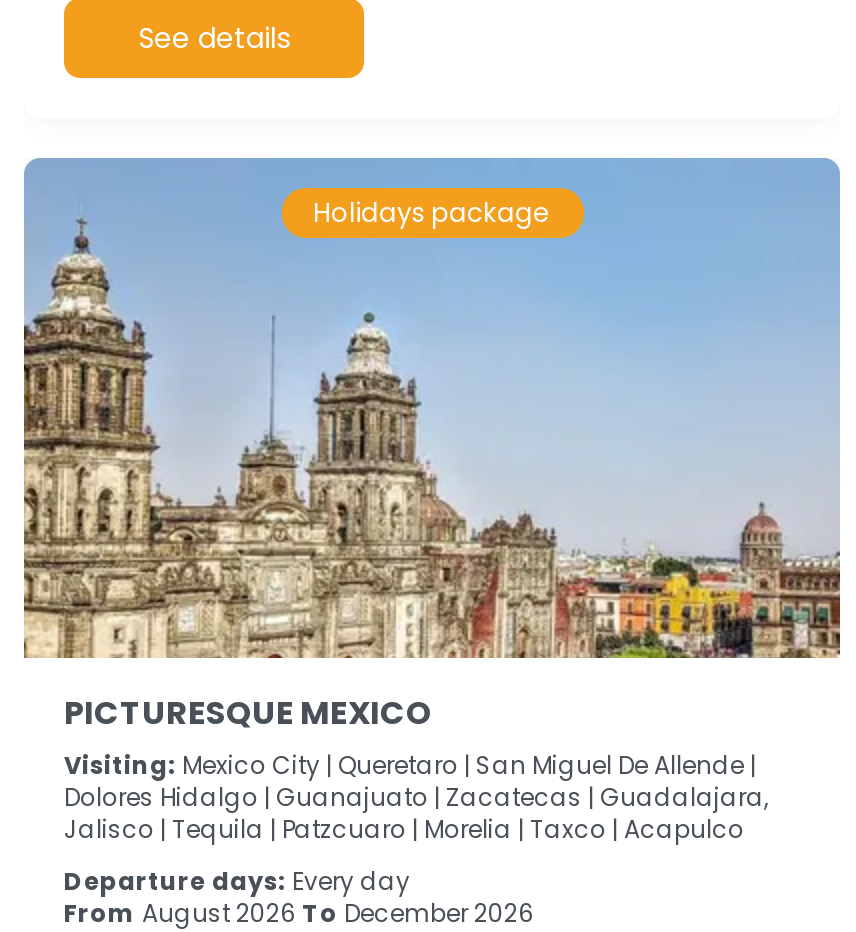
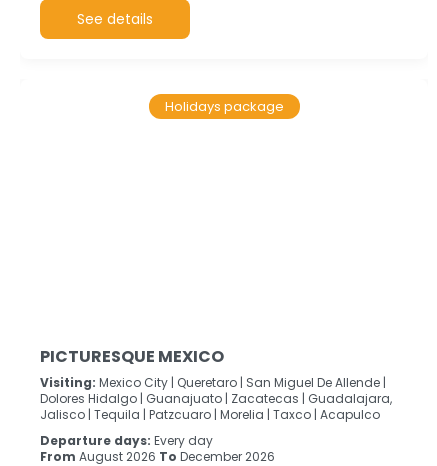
- [image]
